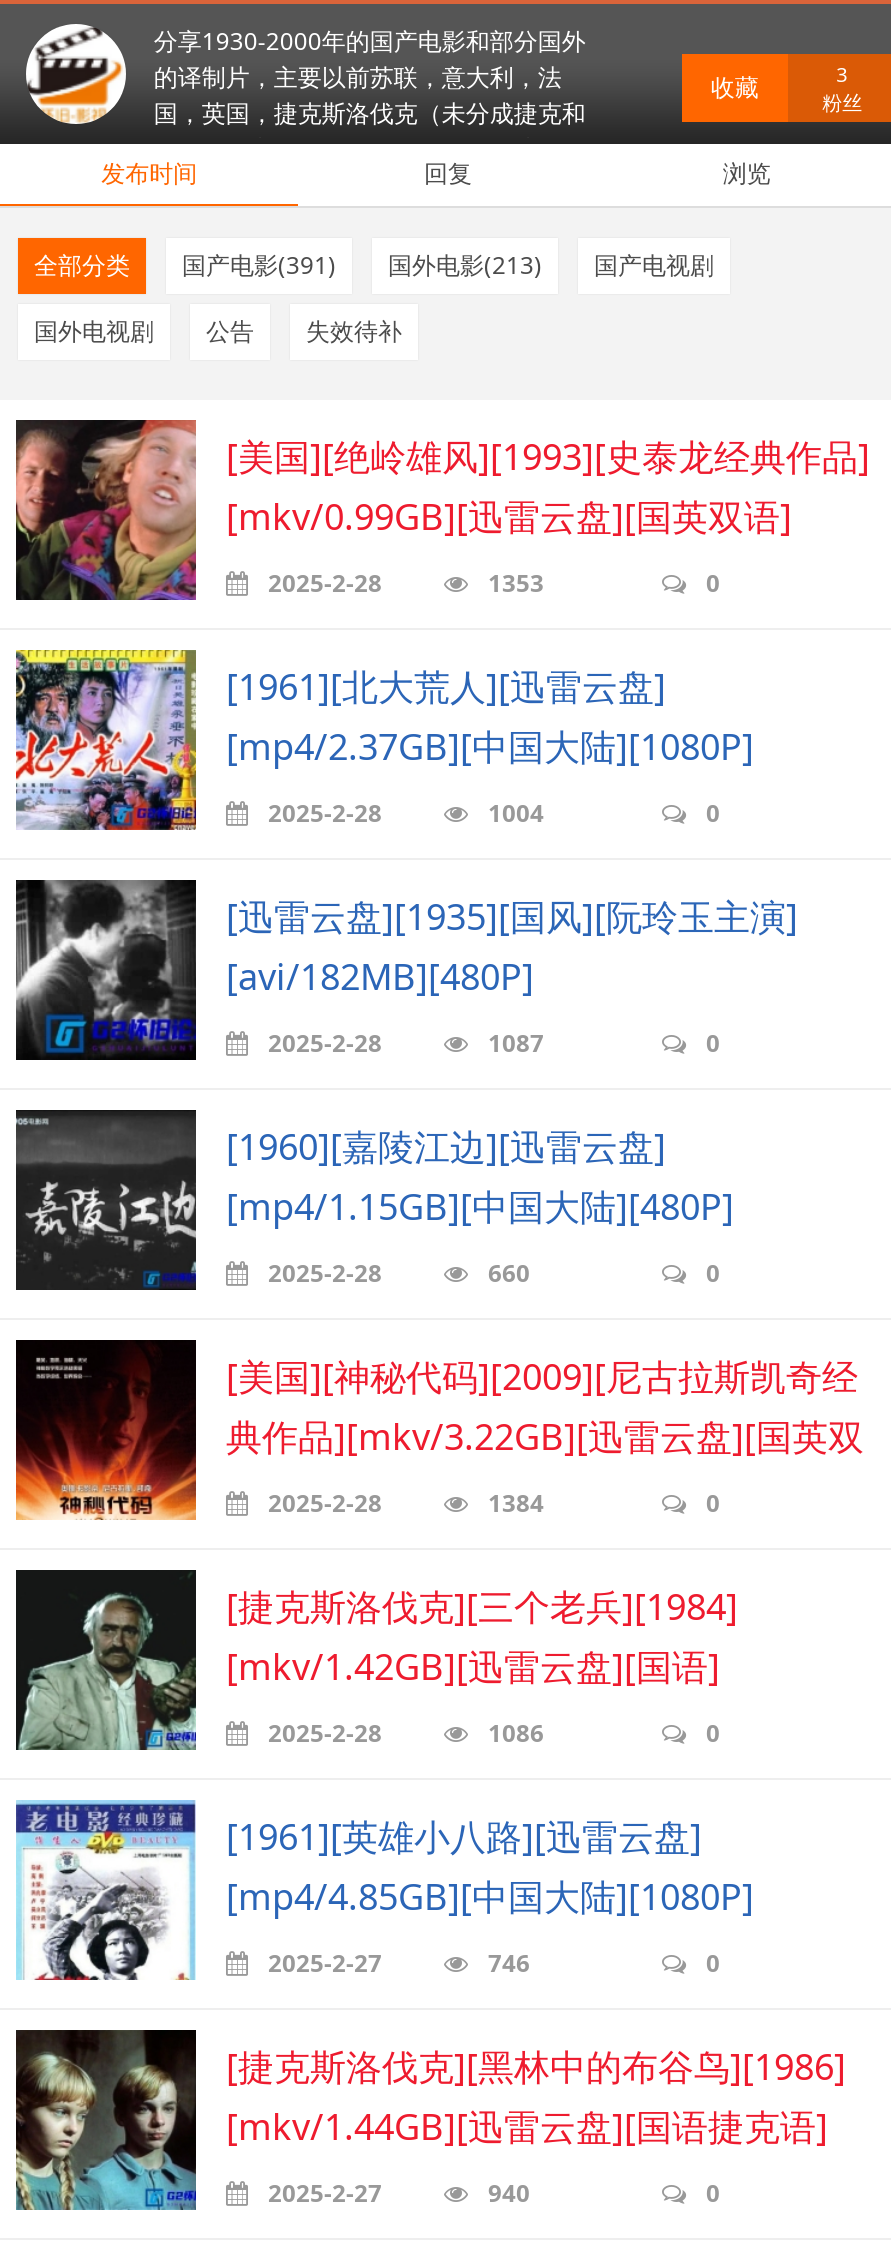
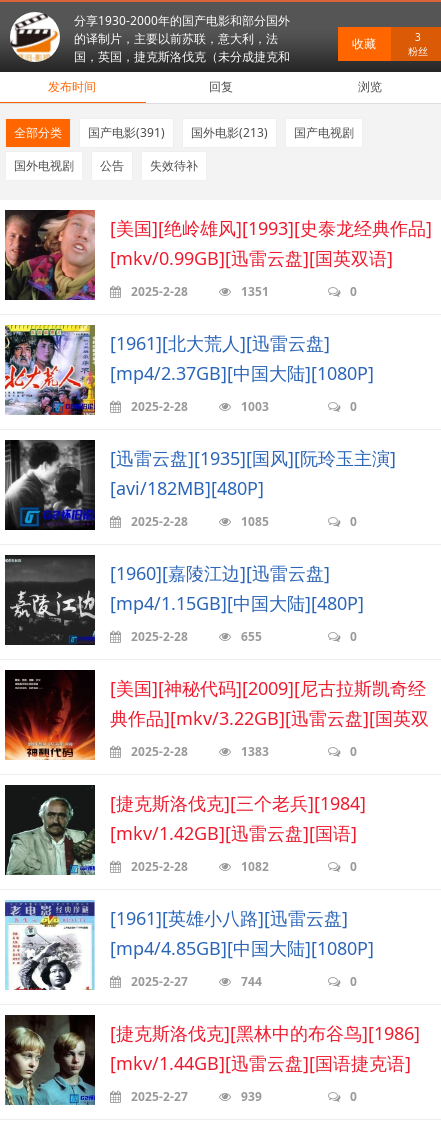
- 1353
+ 1351

- 1004
+ 1003

- 1087
+ 1085

- 660
+ 655

- 1384
+ 1383

- 1086
+ 1082

- 746
+ 744

- 940
+ 939
